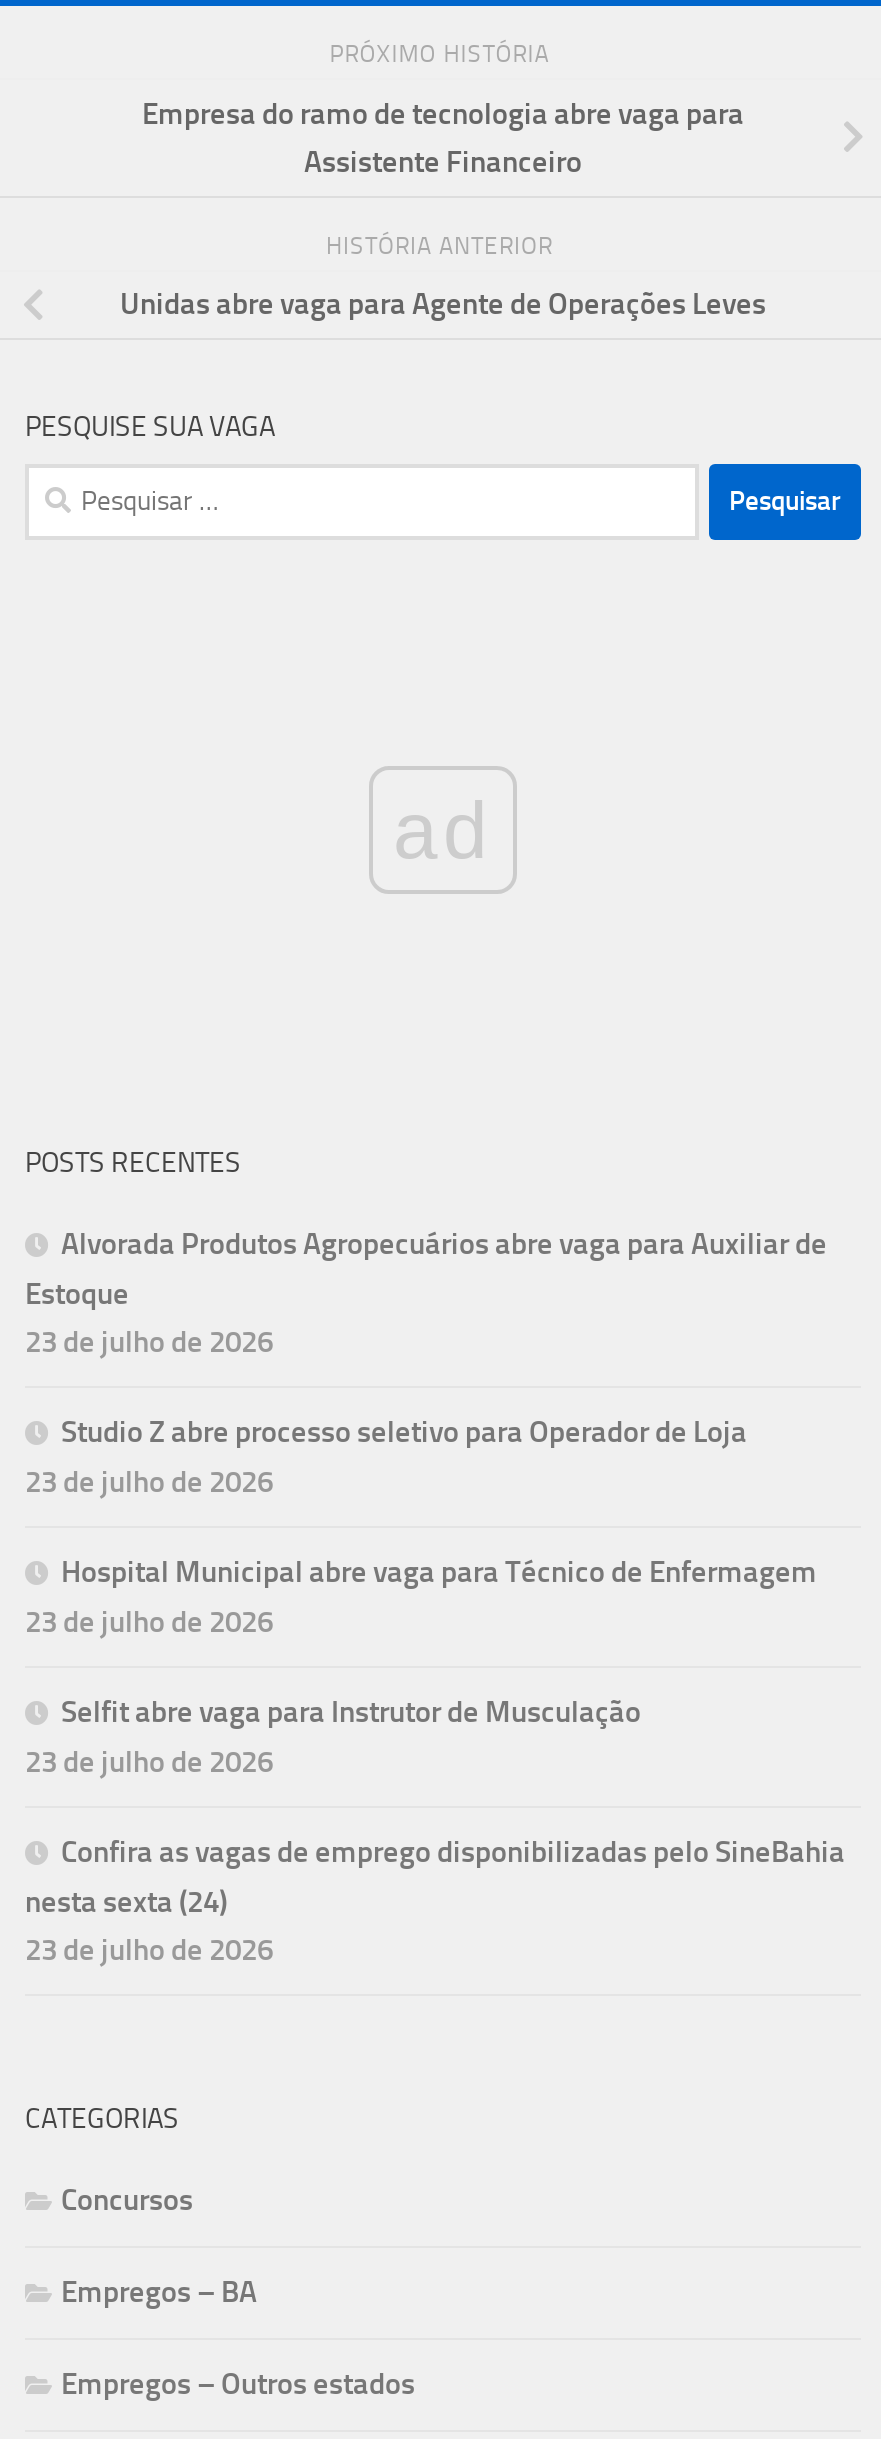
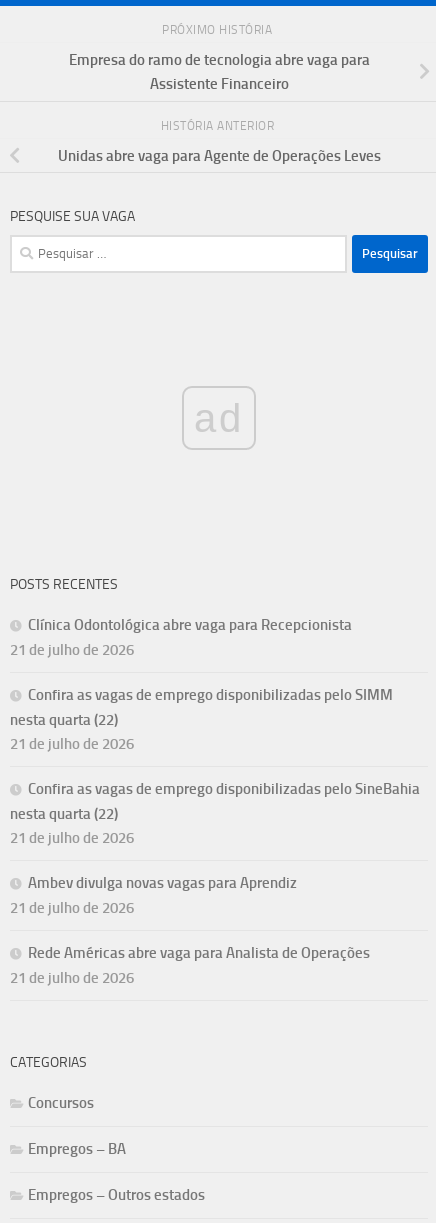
- Alvorada Produtos Agropecuários abre vaga para Auxiliar de
- Estoque
- 23 de julho de 2026
- Studio Z abre processo seletivo para Operador de Loja
- 23 de julho de 2026
- Hospital Municipal abre vaga para Técnico de Enfermagem
- 23 de julho de 2026
- Selfit abre vaga para Instrutor de Musculação
- 23 de julho de 2026
+ Clínica Odontológica abre vaga para Recepcionista
+ 21 de julho de 2026
+ Confira as vagas de emprego disponibilizadas pelo SIMM
+ nesta quarta (22)
+ 21 de julho de 2026

moved up: Confira as vagas de emprego disponibilizadas pelo SineBahia

- nesta sexta (24)
- 23 de julho de 2026
+ nesta quarta (22)
+ 21 de julho de 2026
+ Ambev divulga novas vagas para Aprendiz
+ 21 de julho de 2026
+ Rede Américas abre vaga para Analista de Operações
+ 21 de julho de 2026
